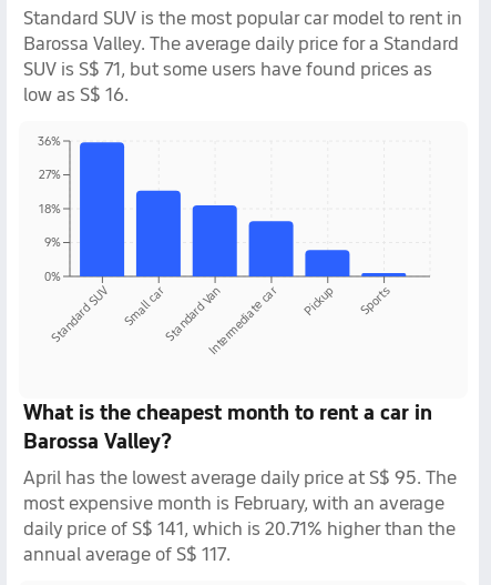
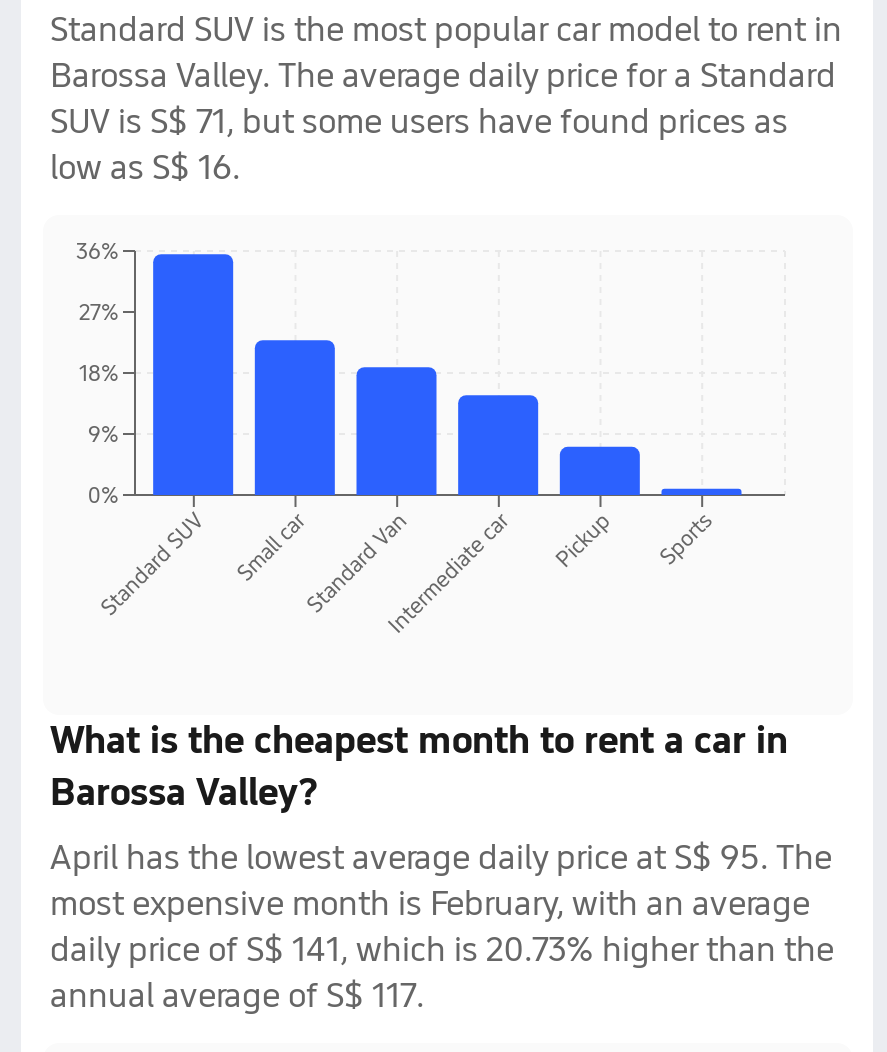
- daily price of S$ 141, which is 20.71% higher than the
+ daily price of S$ 141, which is 20.73% higher than the
